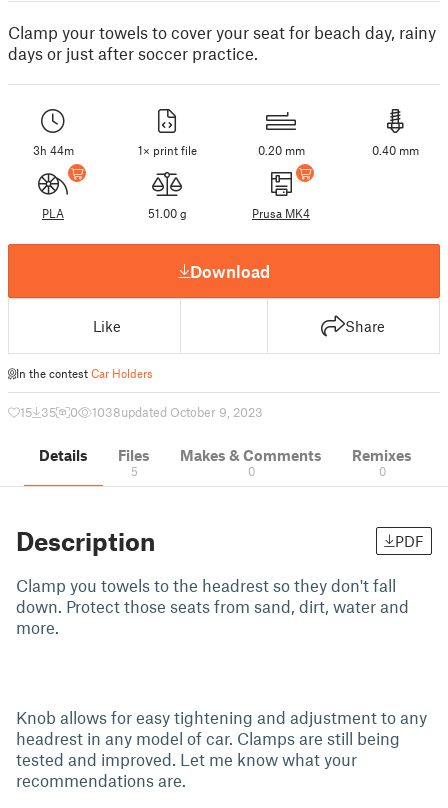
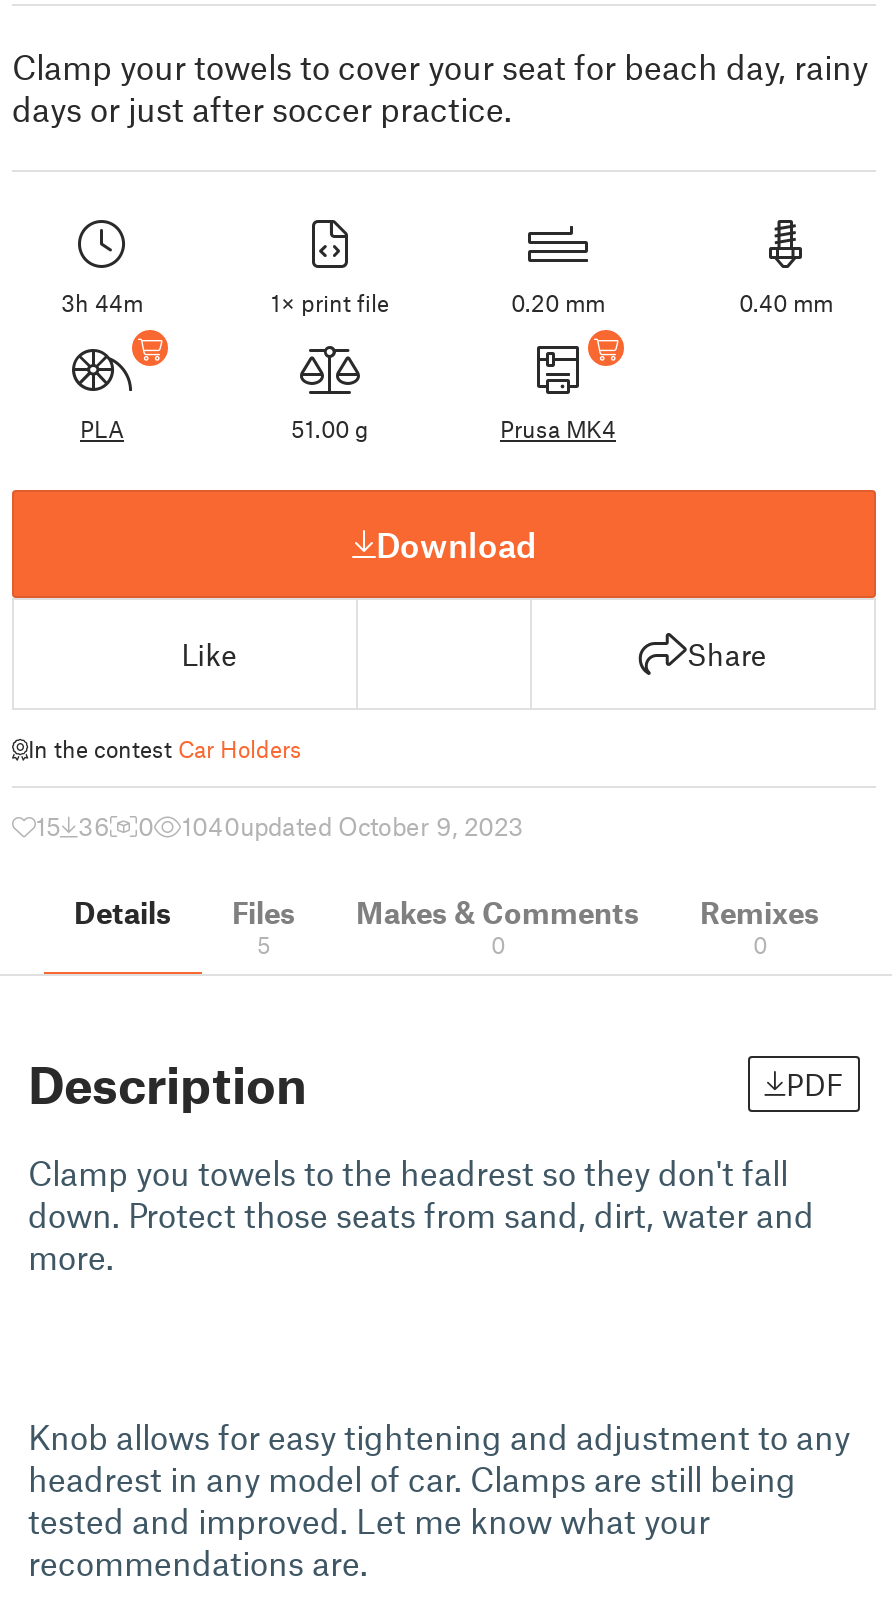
- 15 35
+ 15 36

- 1038updated October 9, 2023
+ 1040updated October 9, 2023
